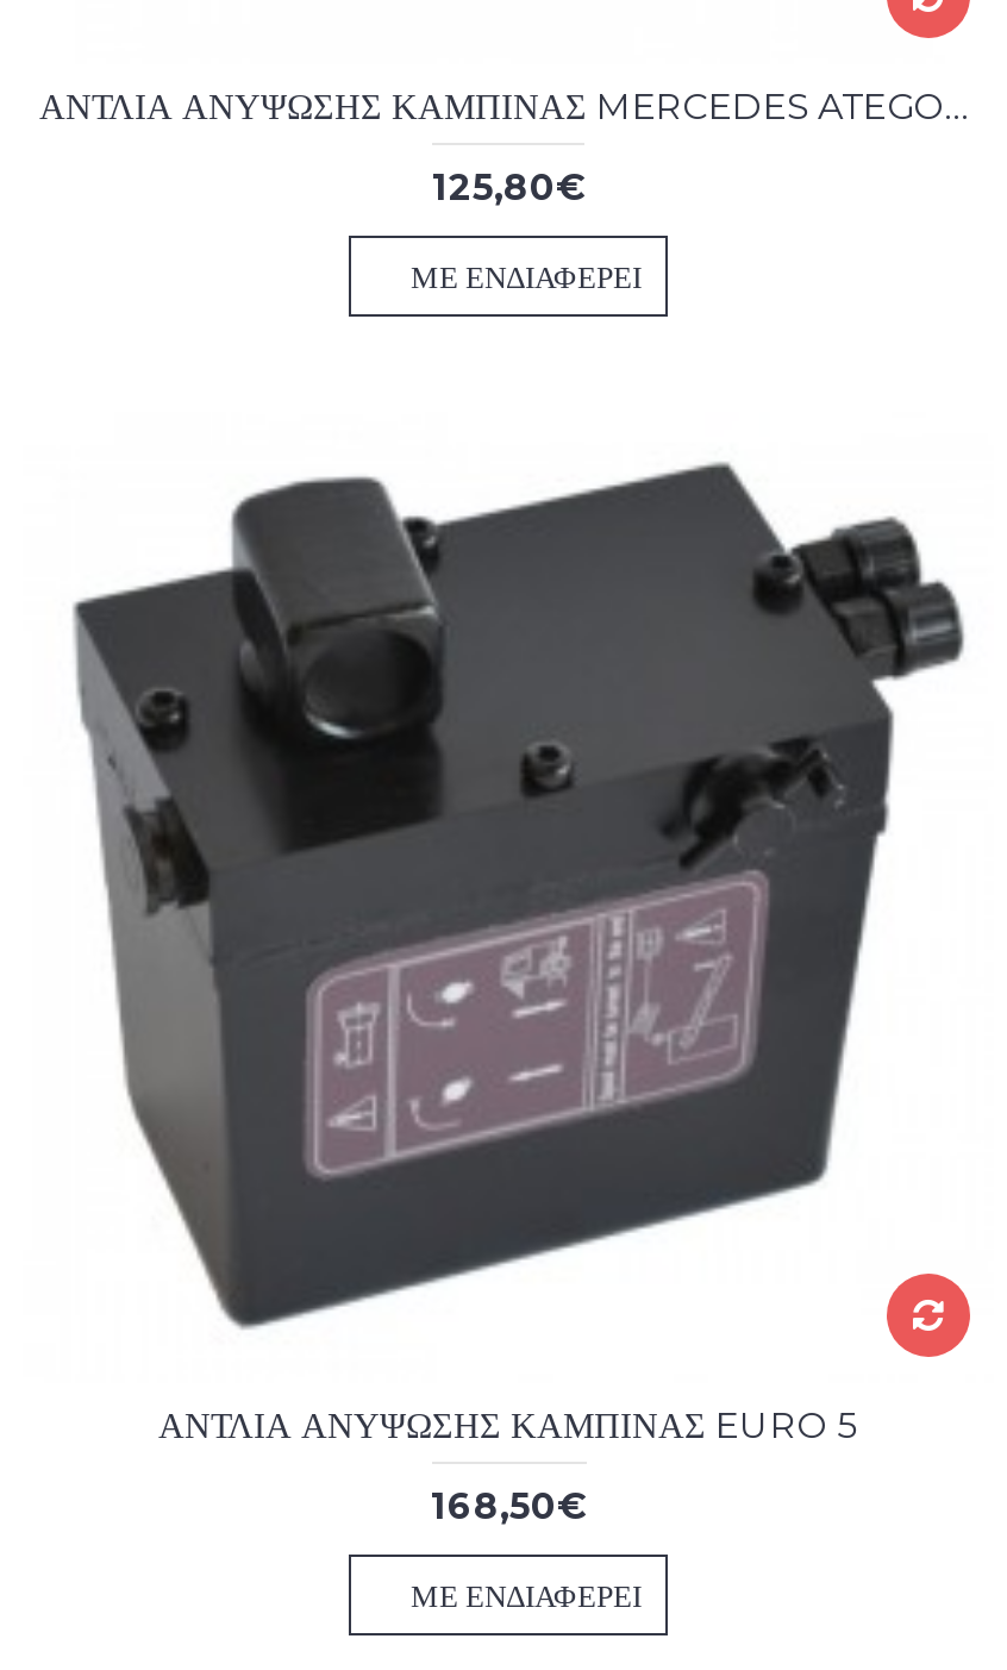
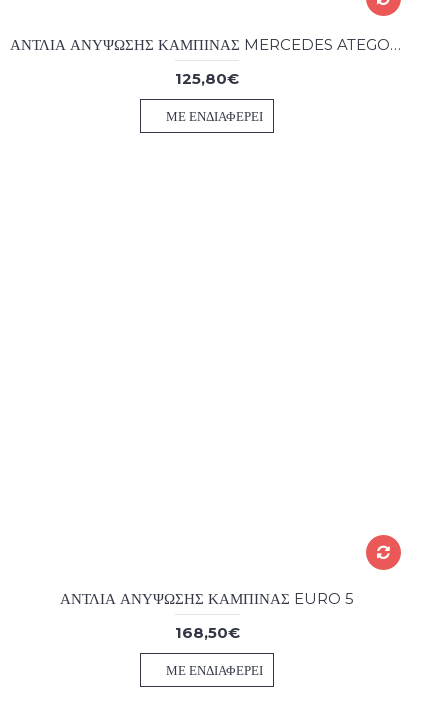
- [image]
